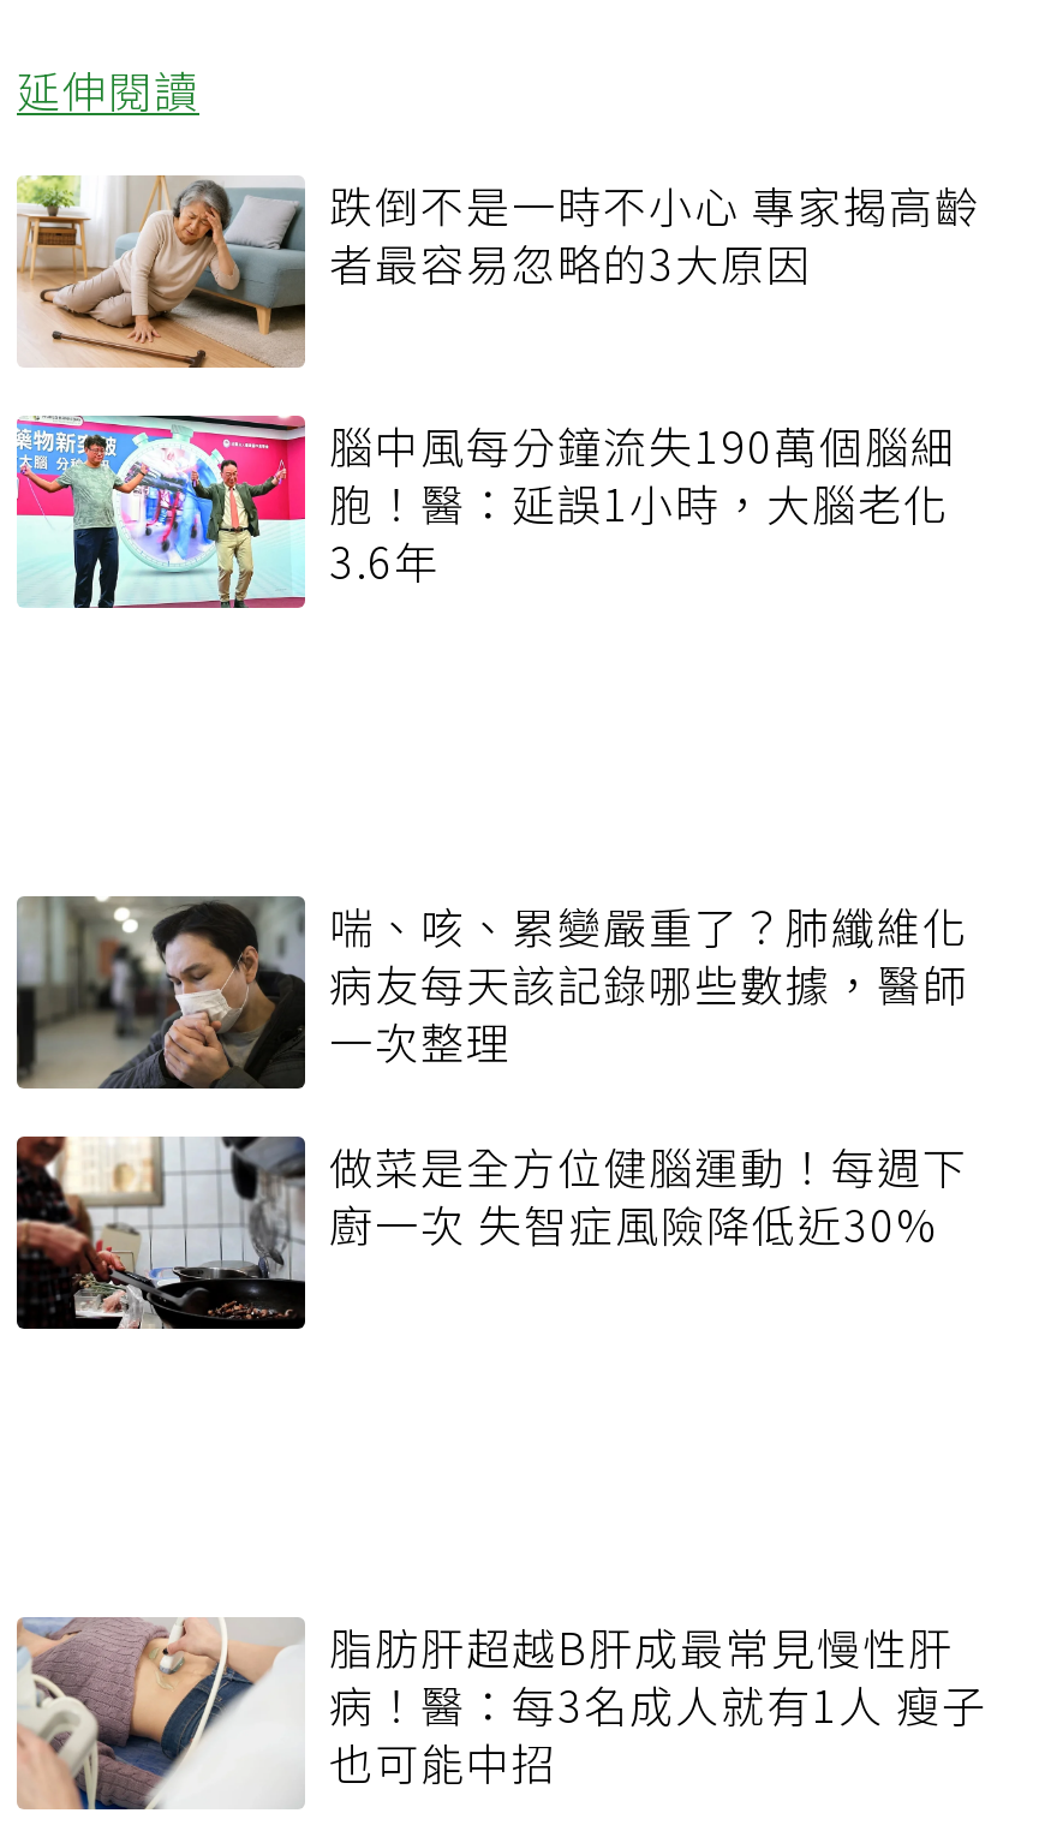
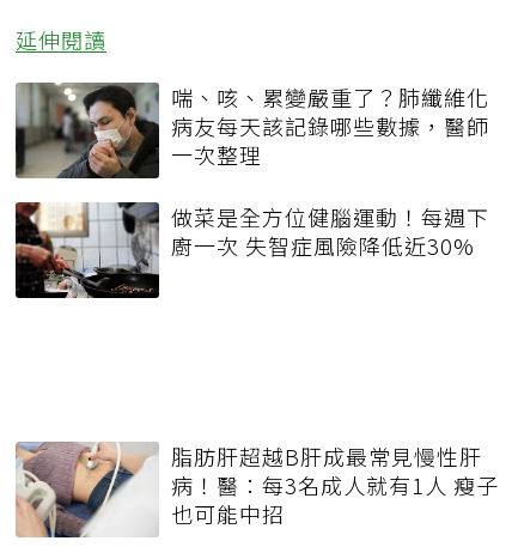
- [image]
- 跌倒不是一時不小心 專家揭高齡
- 者最容易忽略的3大原因
- 腦中風每分鐘流失190萬個腦細
- 胞！醫：延誤1小時，大腦老化
- 3.6年

- [image]
